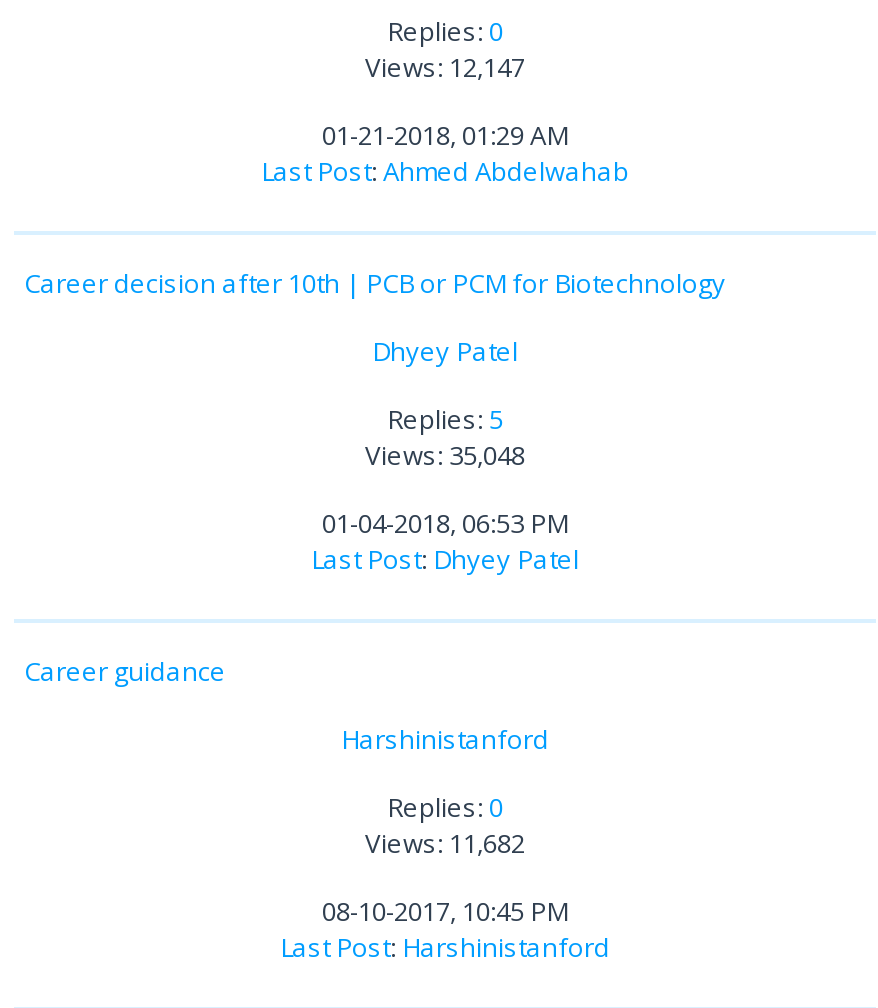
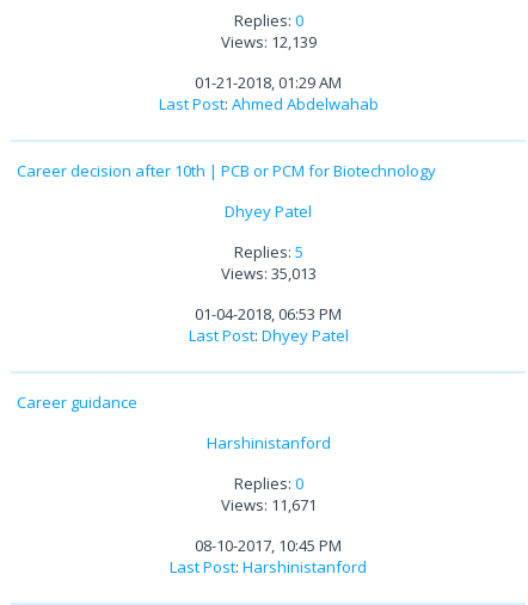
- Views: 12,147
+ Views: 12,139

- Views: 35,048
+ Views: 35,013

- Views: 11,682
+ Views: 11,671
